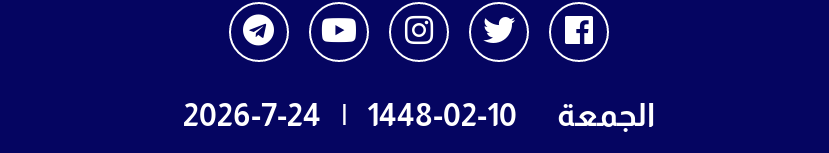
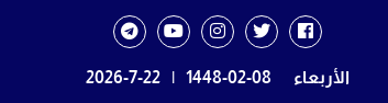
- 2026-7-24
+ 2026-7-22

- الجمعة
- 1448-02-10
+ الأربعاء
+ 1448-02-08
